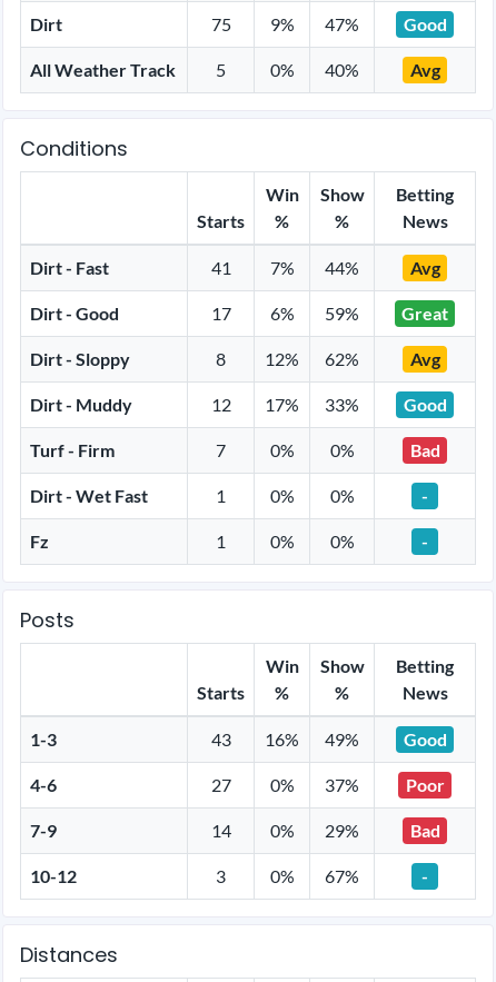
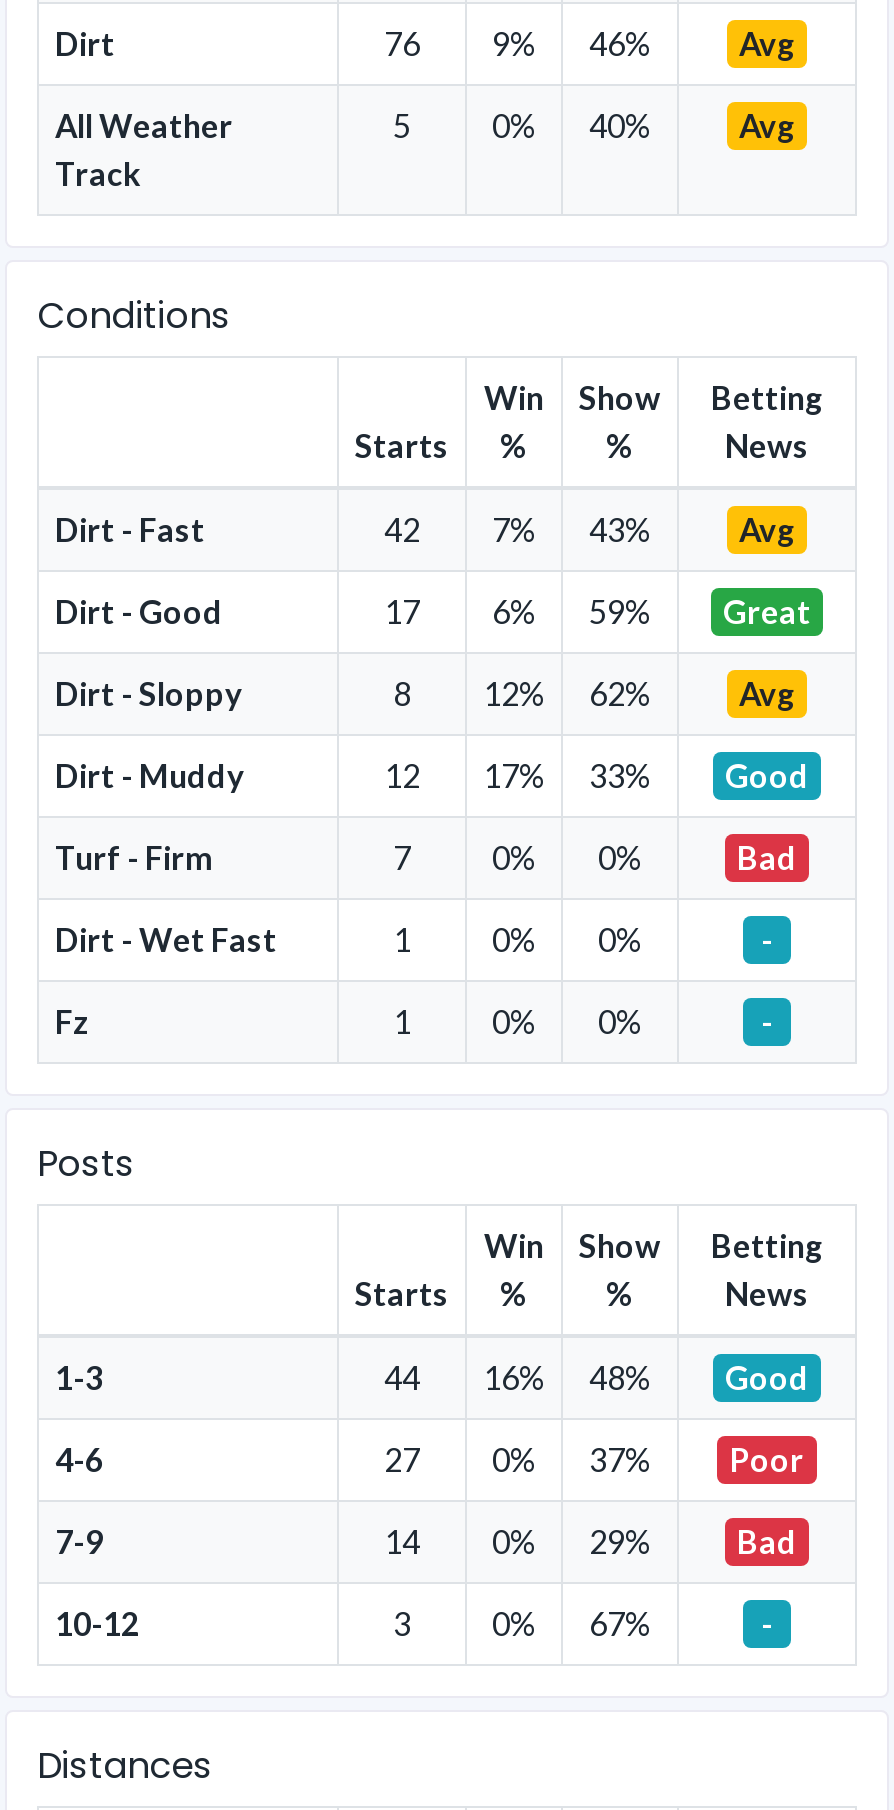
- 75
+ 76

- 47%
- Good
+ 46%
+ Avg

- 41
+ 42

- 44%
+ 43%

- 43
+ 44

- 49%
+ 48%
